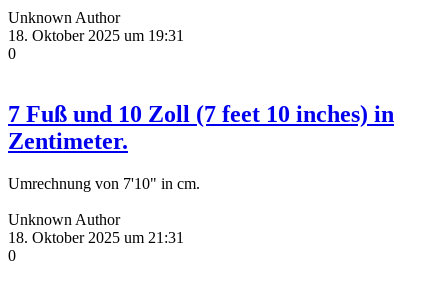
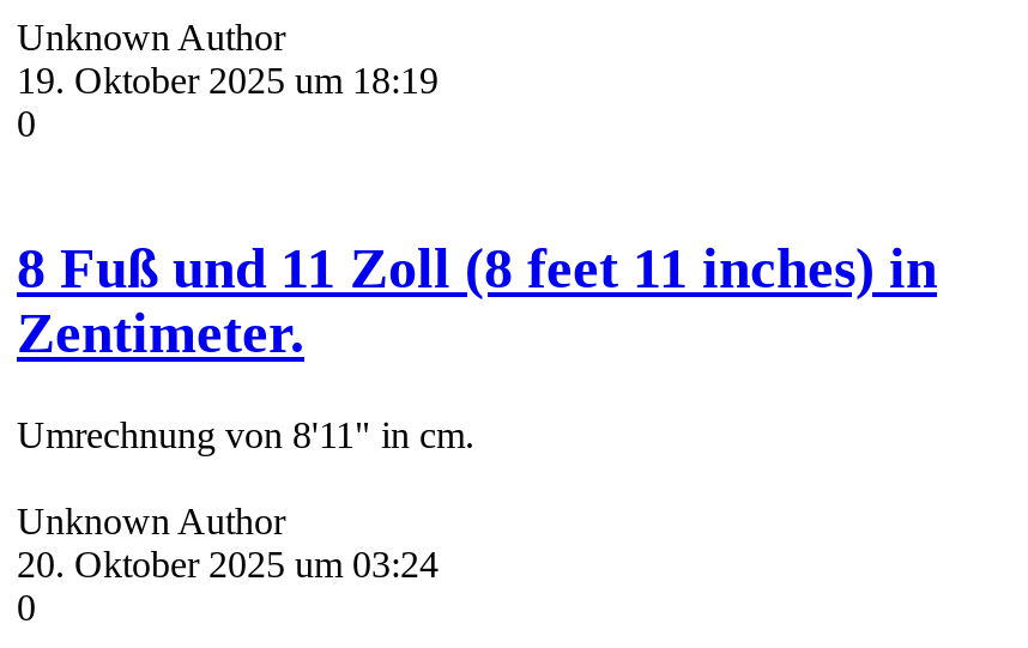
- 18. Oktober 2025 um 19:31
+ 19. Oktober 2025 um 18:19

- 7 Fuß und 10 Zoll (7 feet 10 inches) in
+ 8 Fuß und 11 Zoll (8 feet 11 inches) in

- Umrechnung von 7'10" in cm.
+ Umrechnung von 8'11" in cm.

- 18. Oktober 2025 um 21:31
+ 20. Oktober 2025 um 03:24
